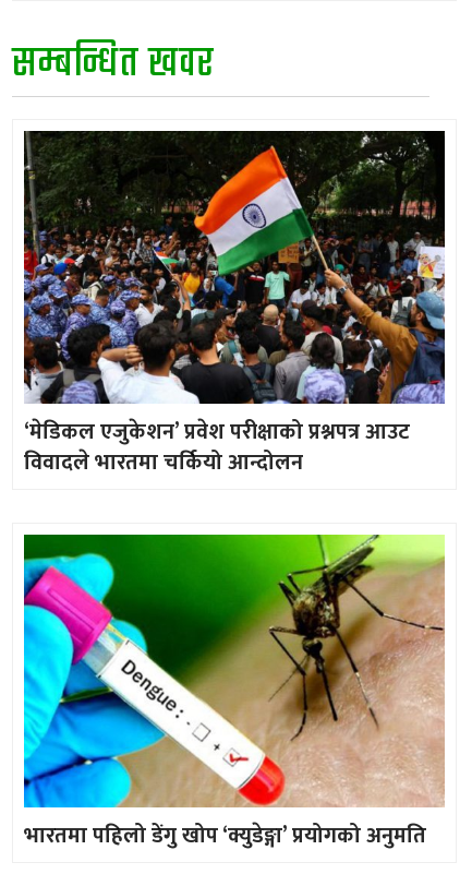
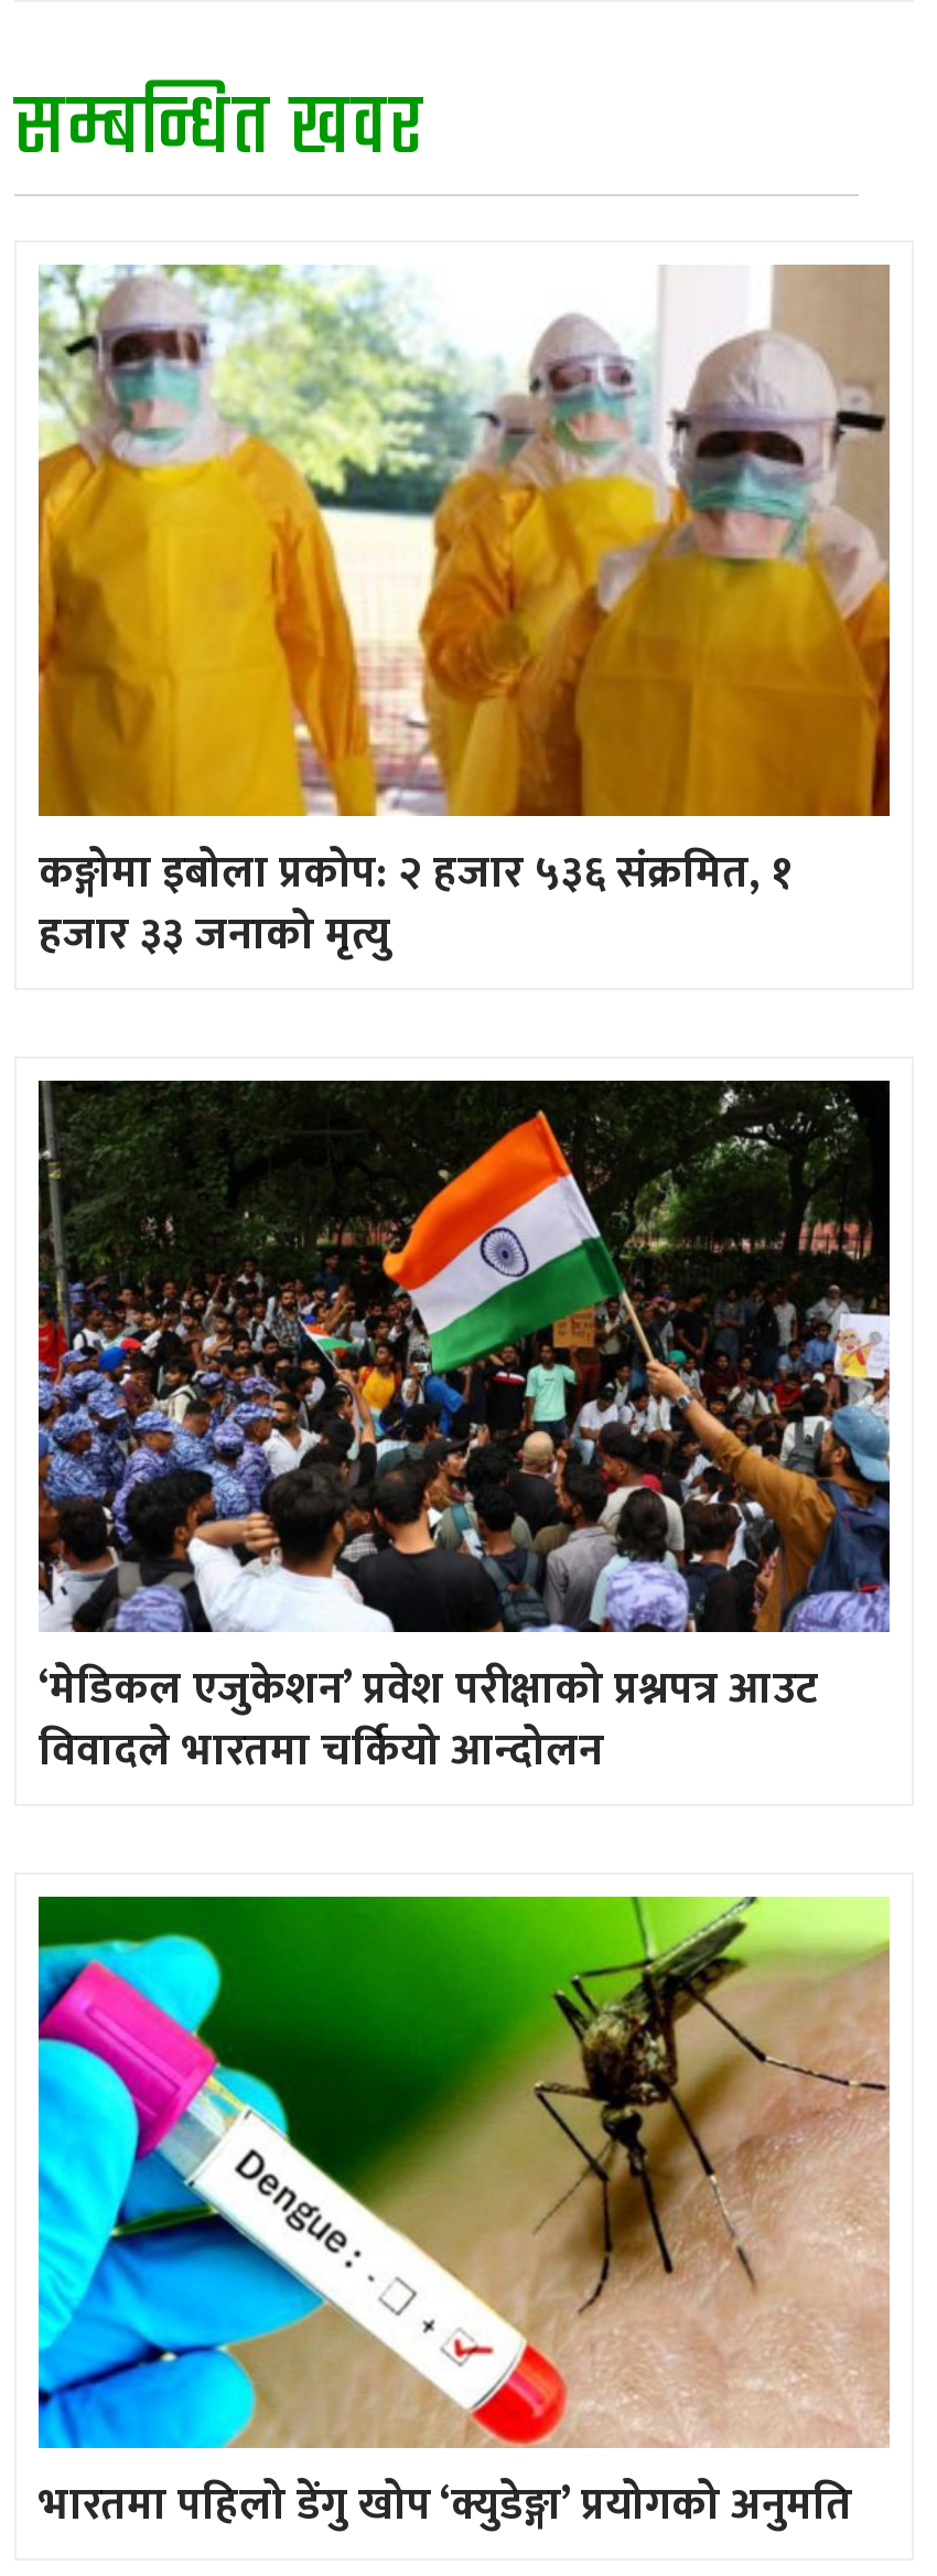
+ [image]
+ कङ्गोमा इबोला प्रकोप: २ हजार ५३६ संक्रमित, १
+ हजार ३३ जनाको मृत्यु
